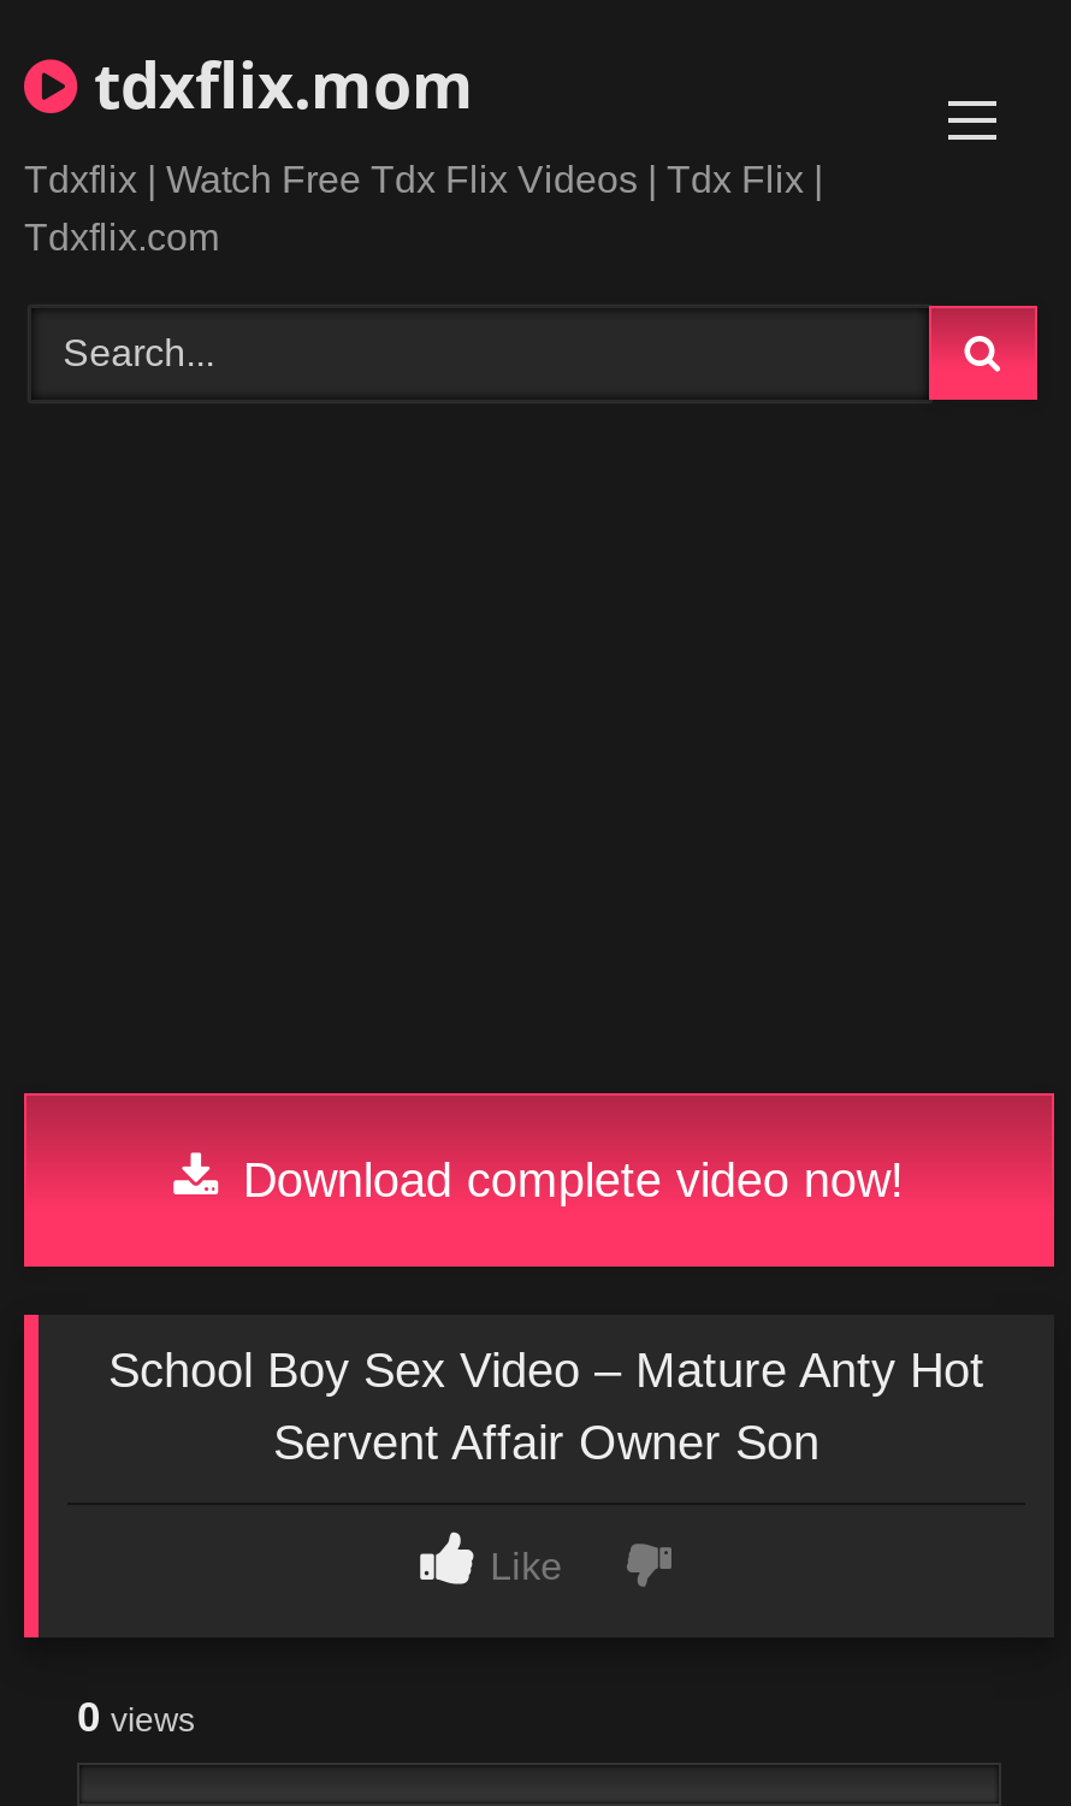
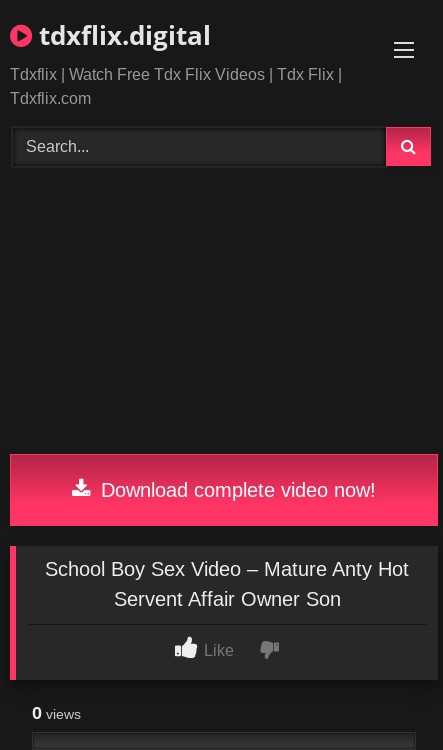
- tdxflix.mom
+ tdxflix.digital
